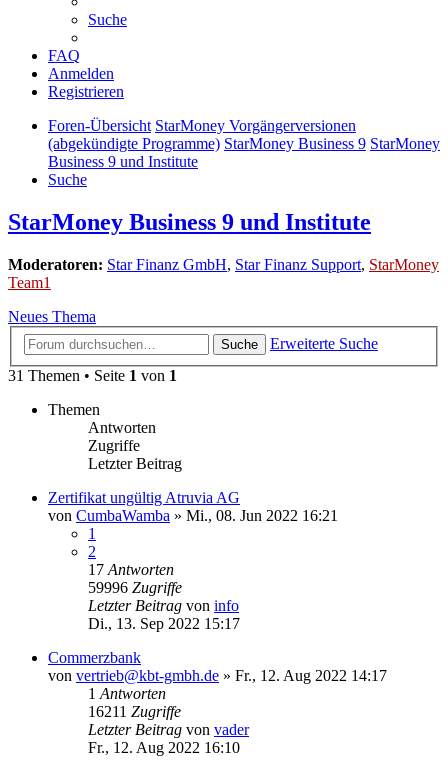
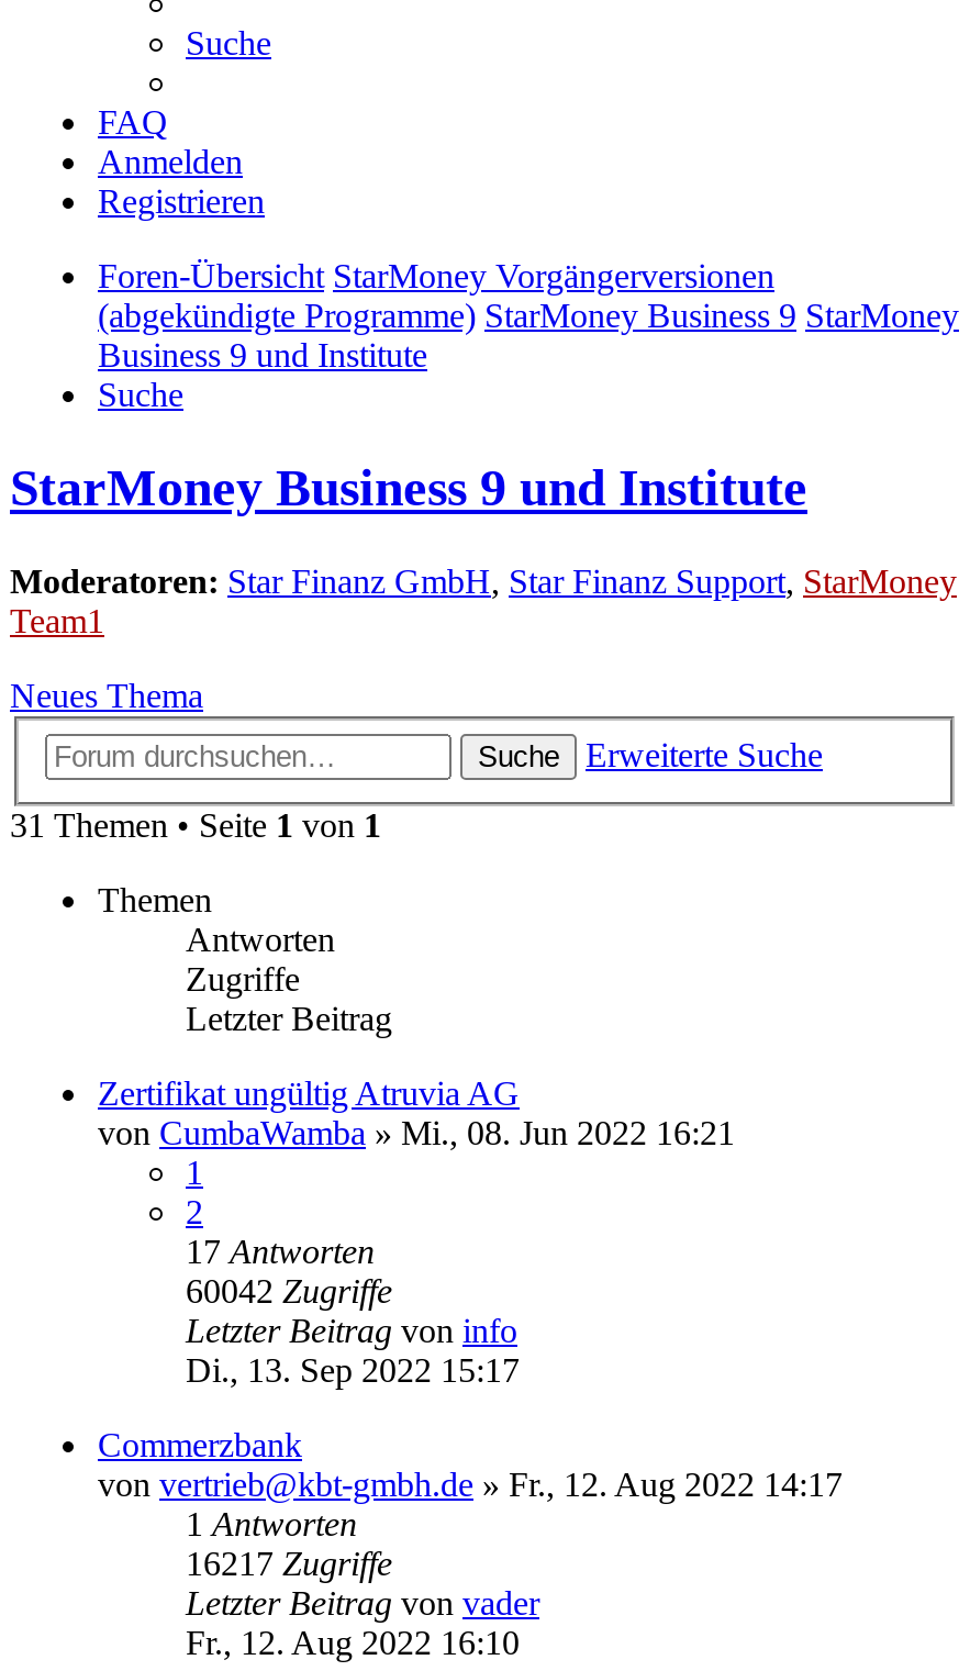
- 59996 Zugriffe
+ 60042 Zugriffe

- 16211 Zugriffe
+ 16217 Zugriffe
